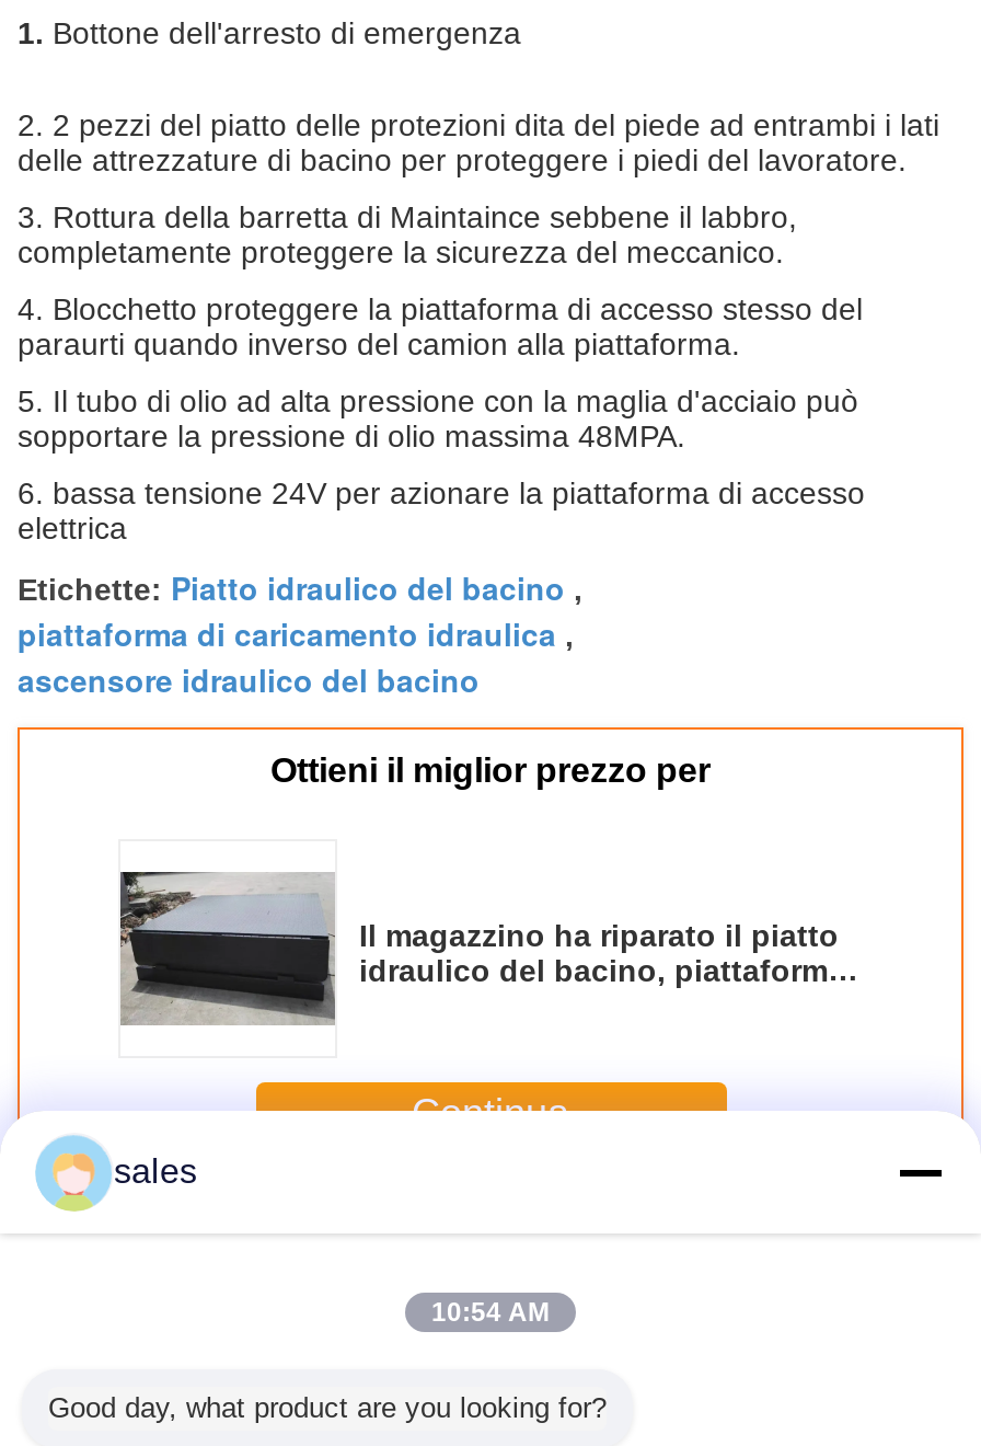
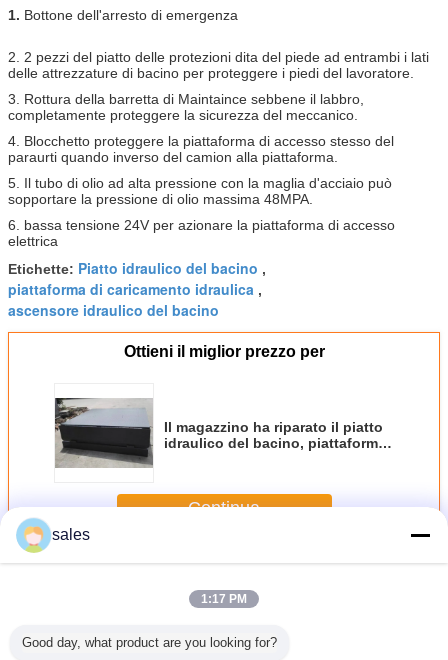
- 10:54 AM
+ 1:17 PM
